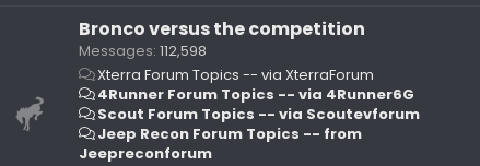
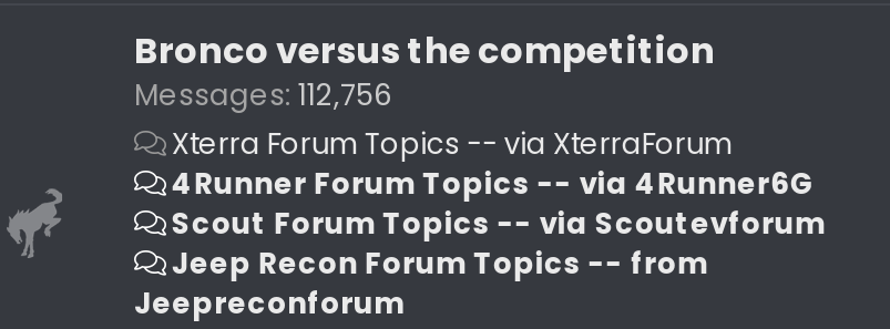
- Messages 112,598
+ Messages 112,756
